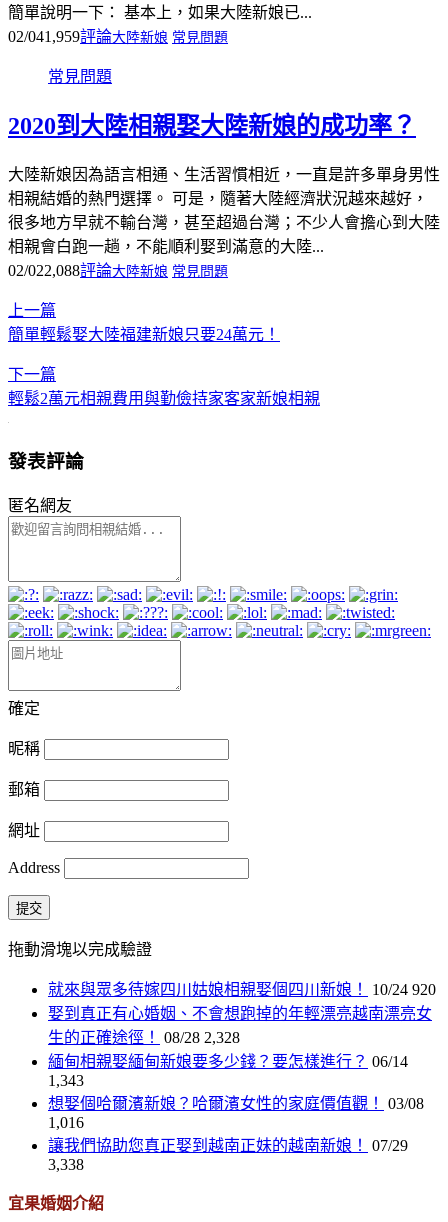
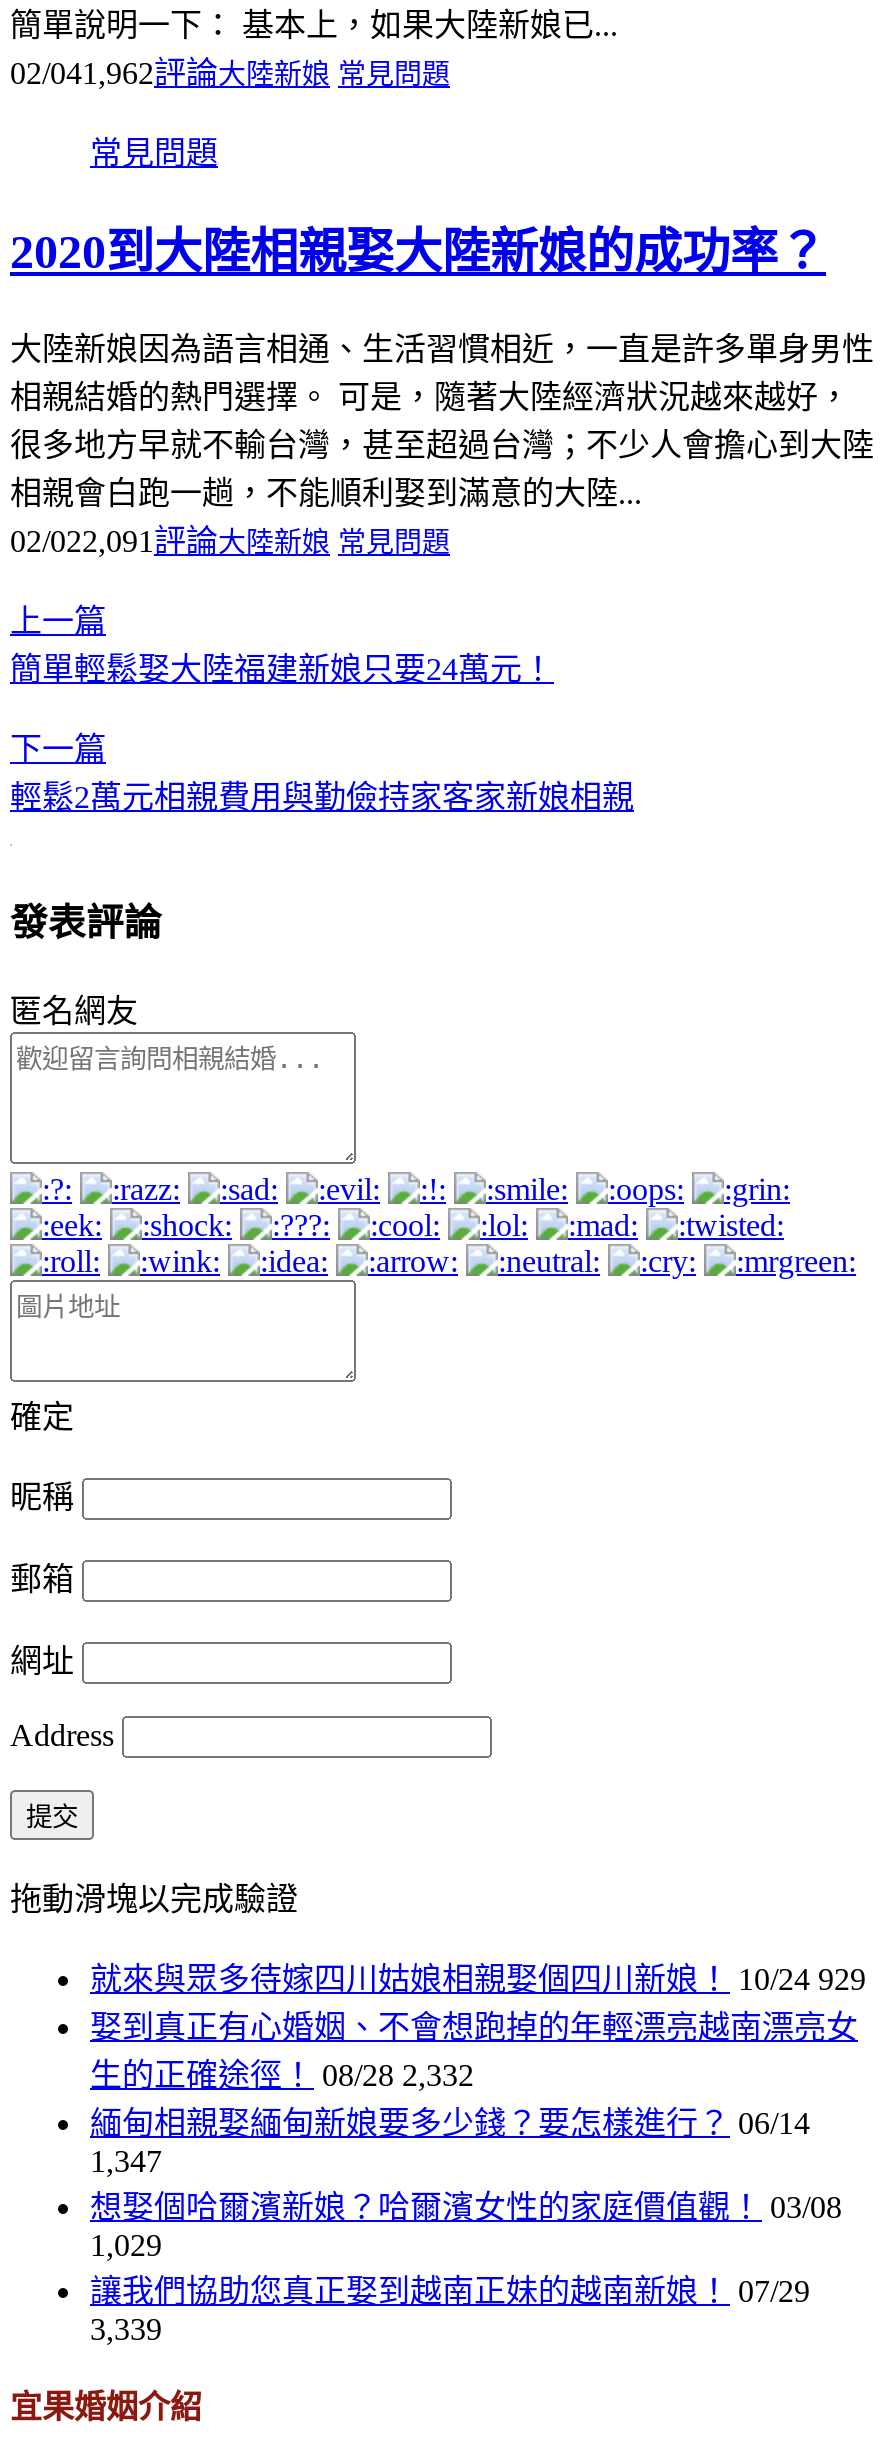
- 02/041,959評論大陸新娘 常見問題
+ 02/041,962評論大陸新娘 常見問題

- 02/022,088評論大陸新娘 常見問題
+ 02/022,091評論大陸新娘 常見問題

- 就來與眾多待嫁四川姑娘相親娶個四川新娘！ 10/24 920
+ 就來與眾多待嫁四川姑娘相親娶個四川新娘！ 10/24 929

- 生的正確途徑！ 08/28 2,328
+ 生的正確途徑！ 08/28 2,332

- 1,343
+ 1,347

- 1,016
+ 1,029

- 3,338
+ 3,339
